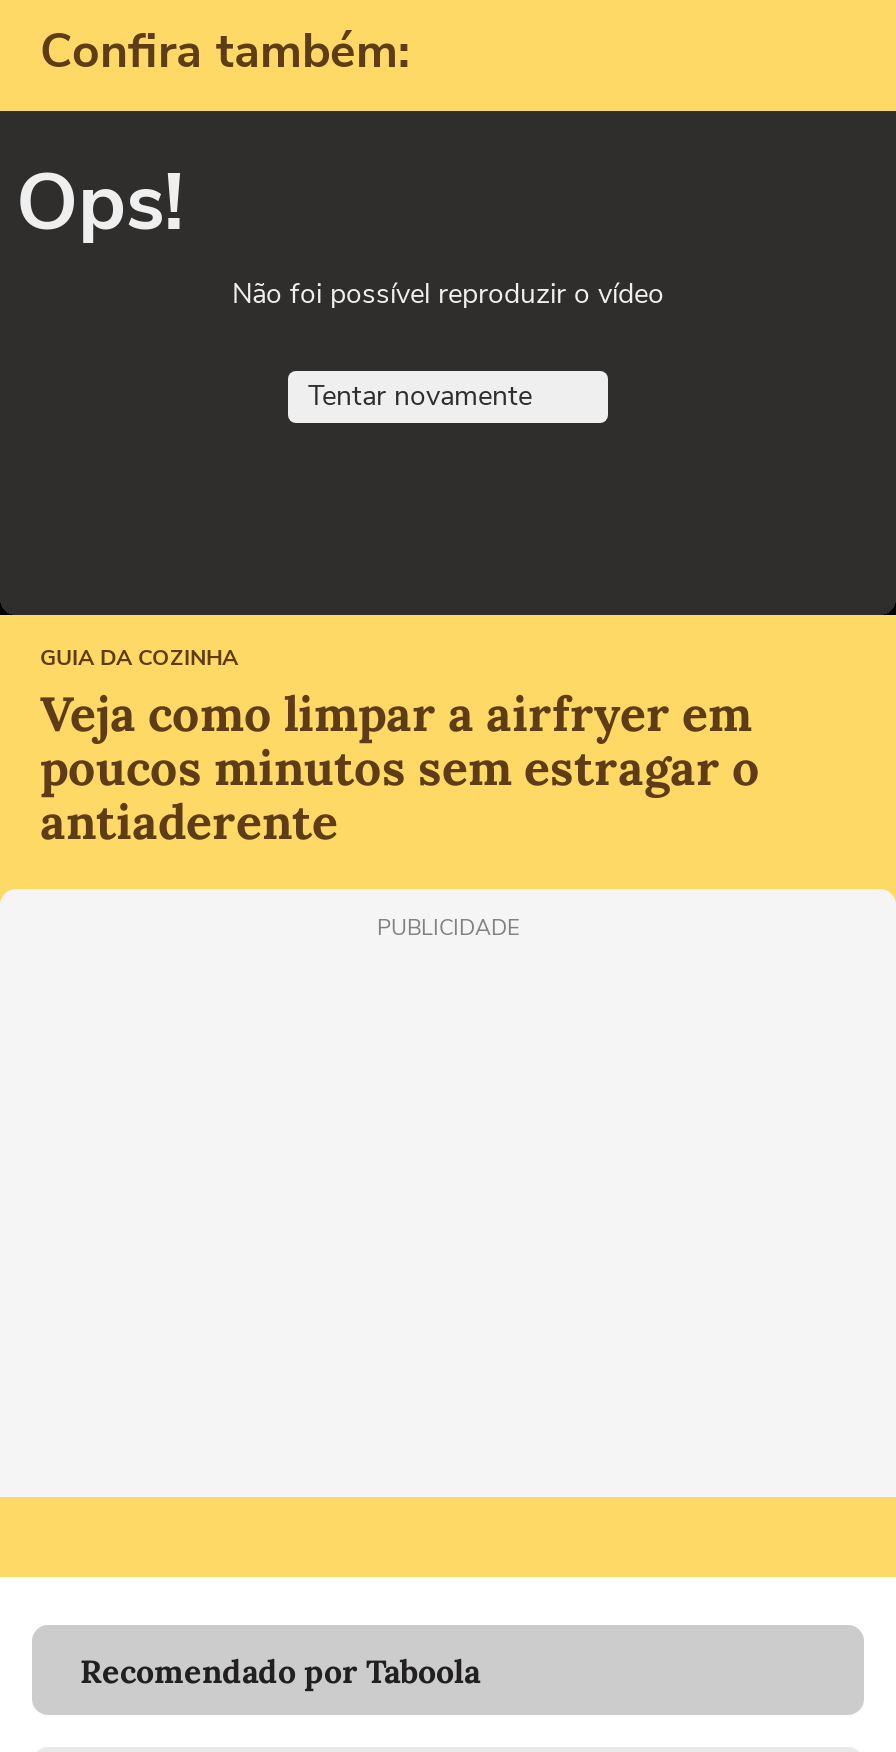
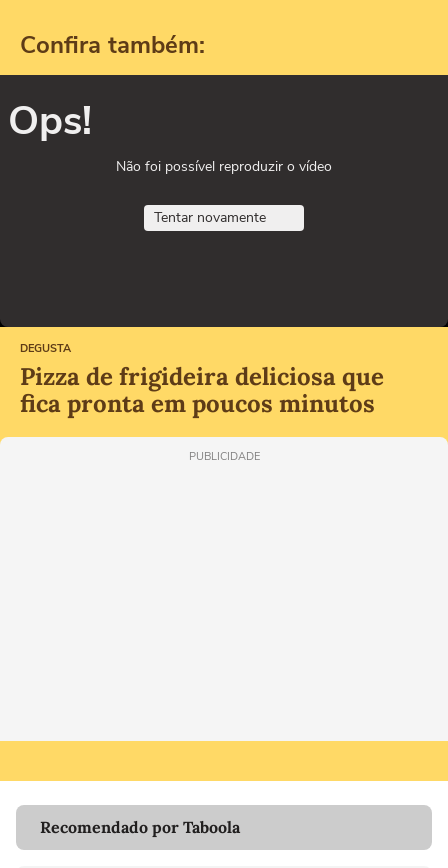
- GUIA DA COZINHA
- Veja como limpar a airfryer em
- poucos minutos sem estragar o
- antiaderente
+ DEGUSTA
+ Pizza de frigideira deliciosa que
+ fica pronta em poucos minutos
